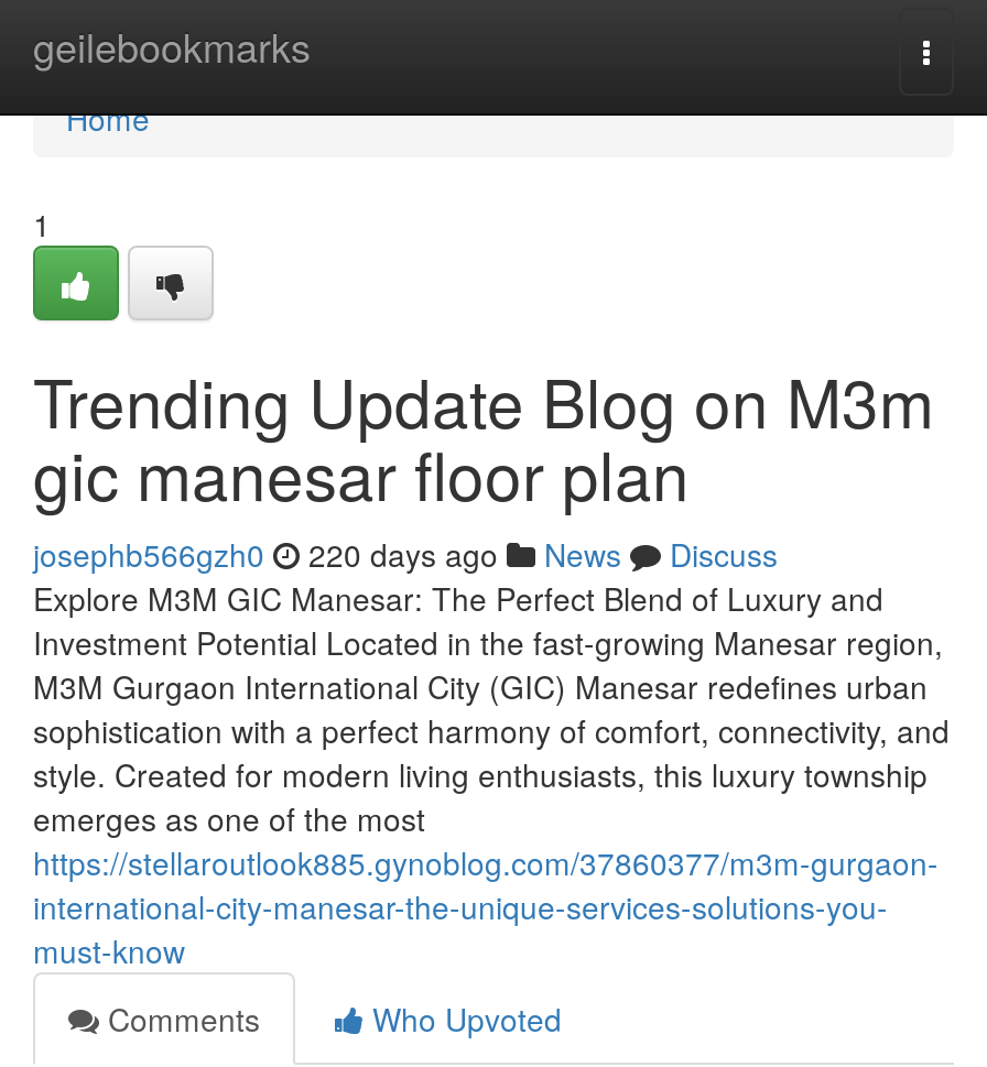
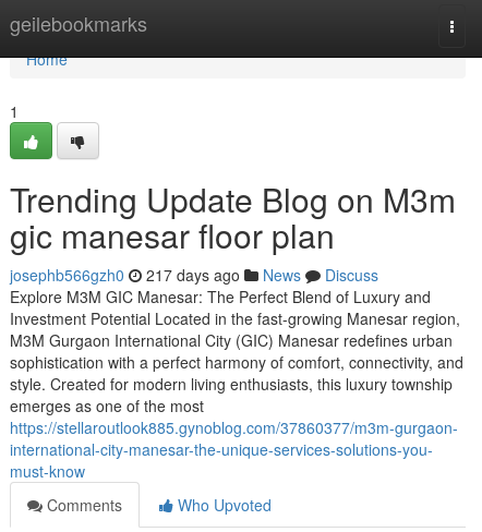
- josephb566gzh0 220 days ago News Discuss
+ josephb566gzh0 217 days ago News Discuss
